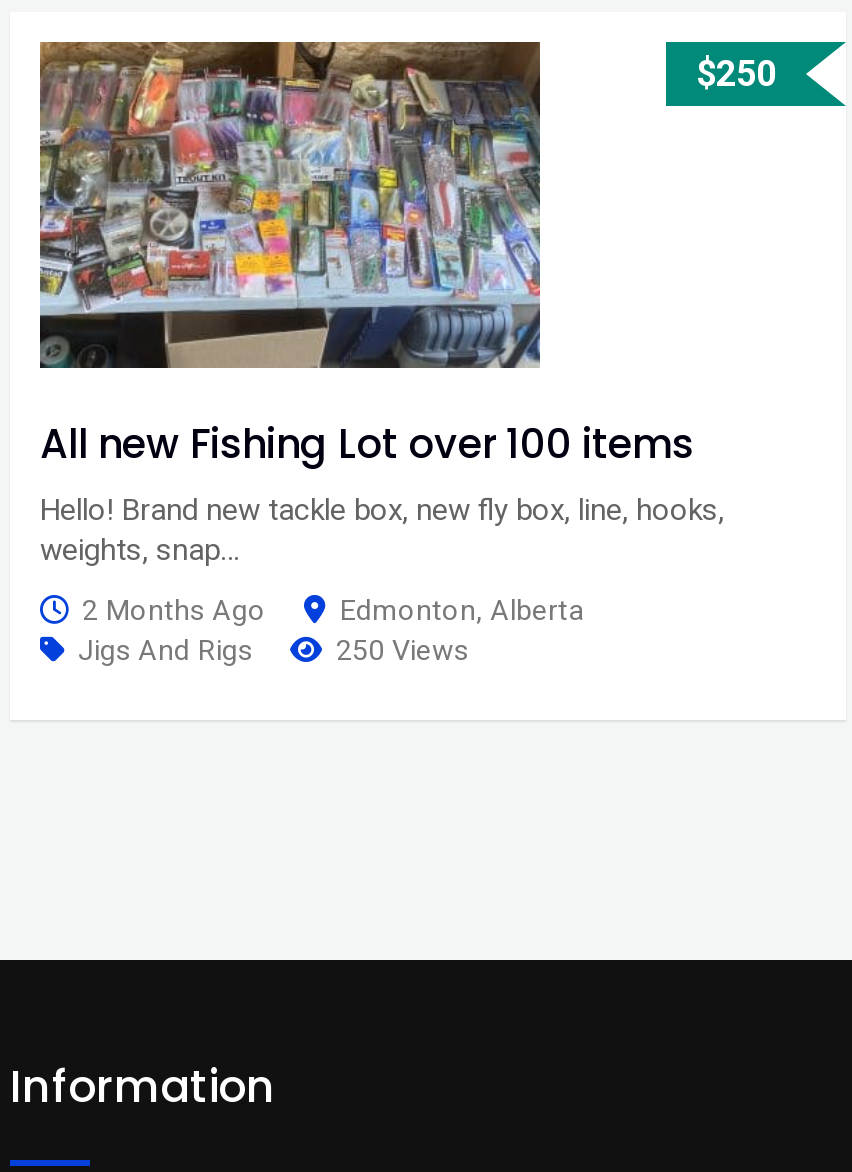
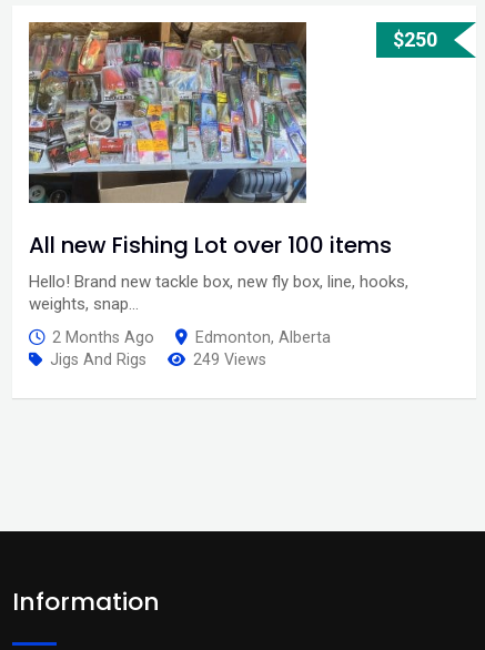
- 250 Views
+ 249 Views
